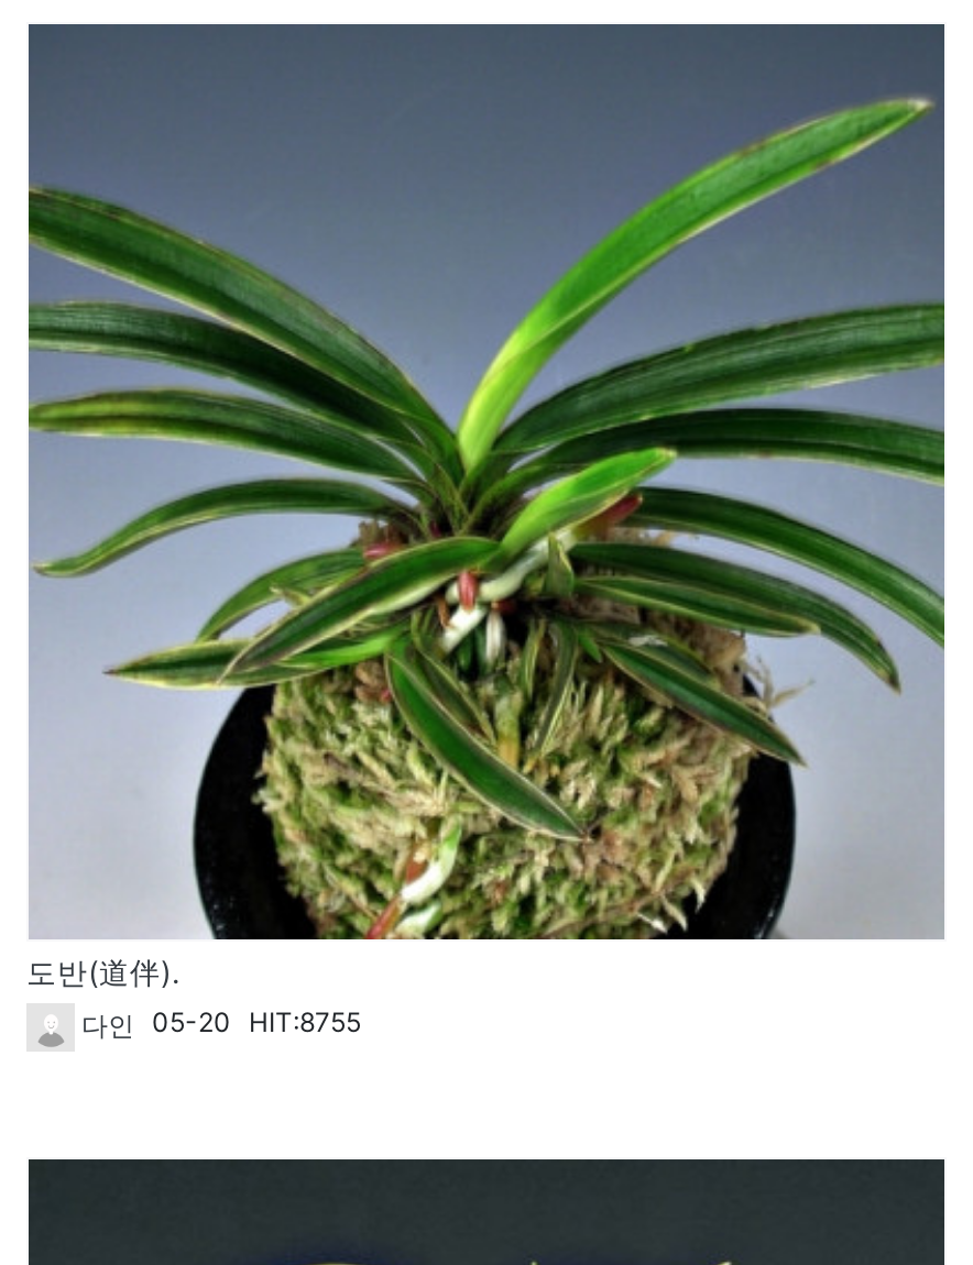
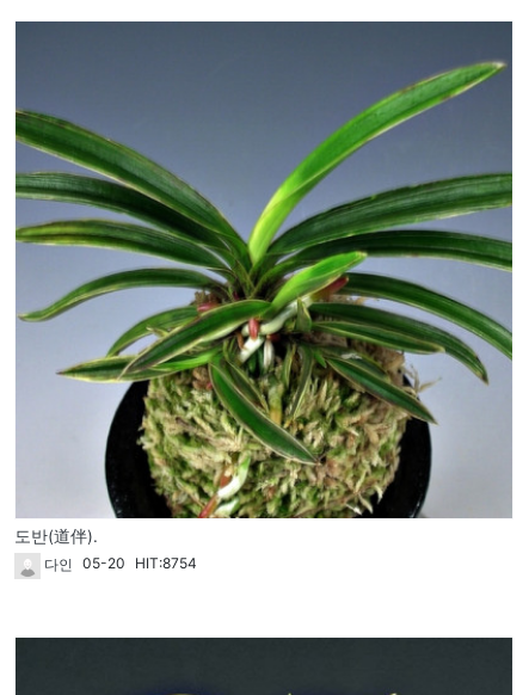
- 다인 05-20 HIT:8755
+ 다인 05-20 HIT:8754
